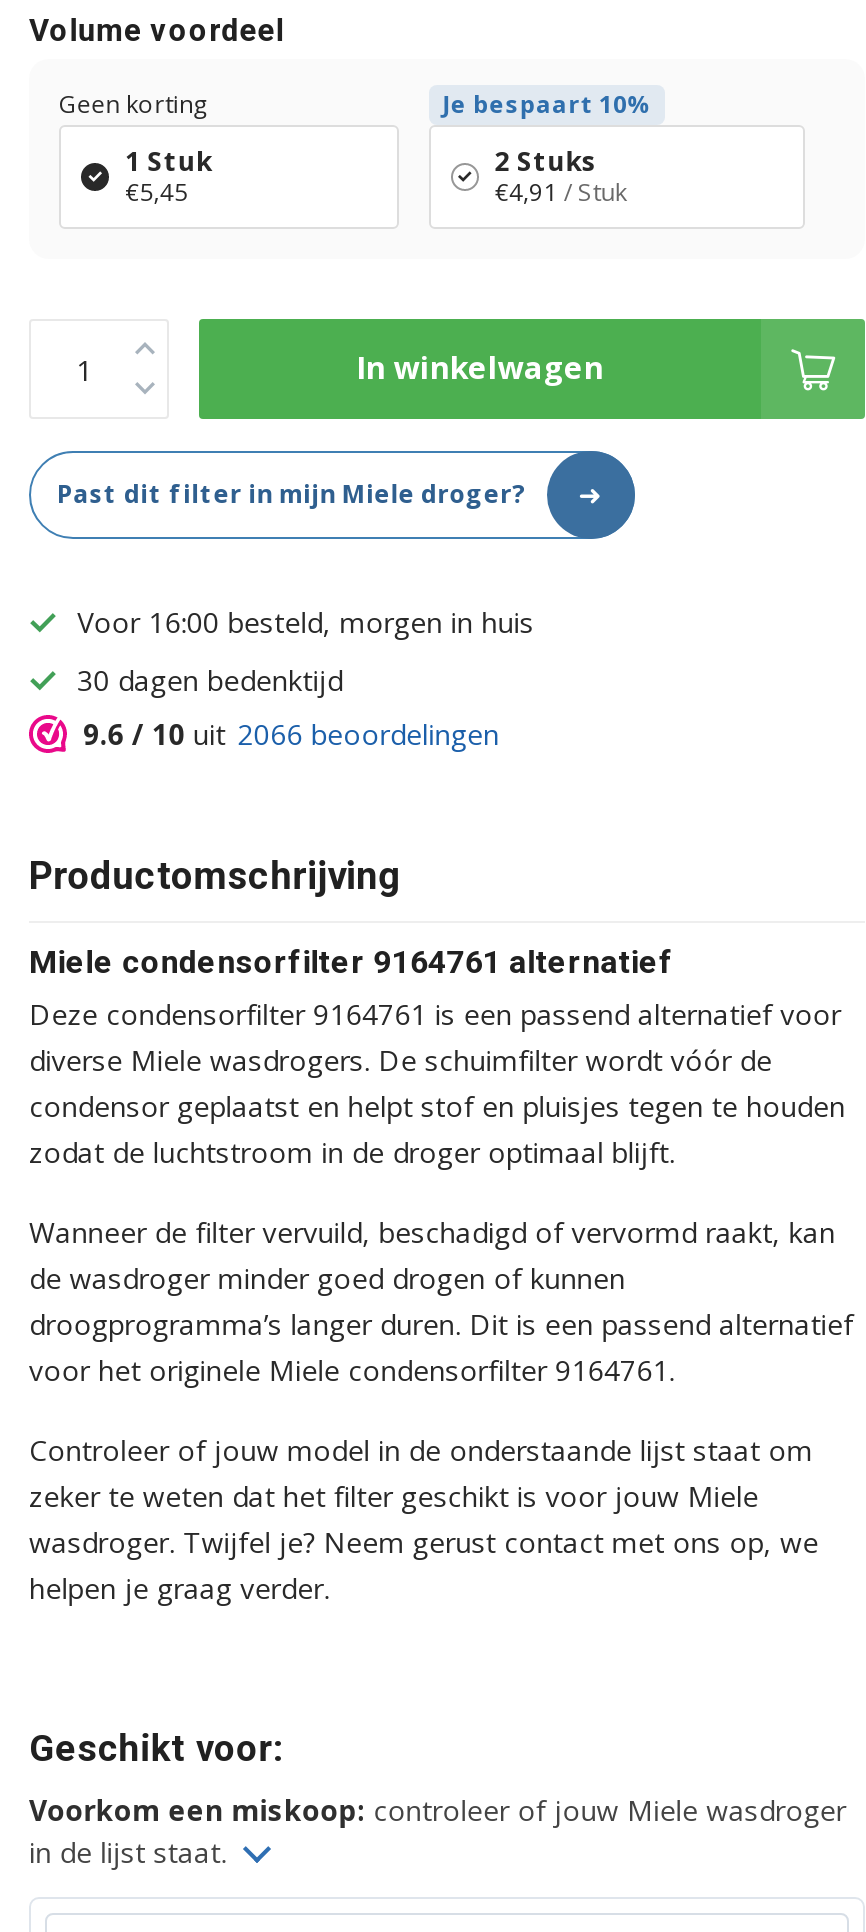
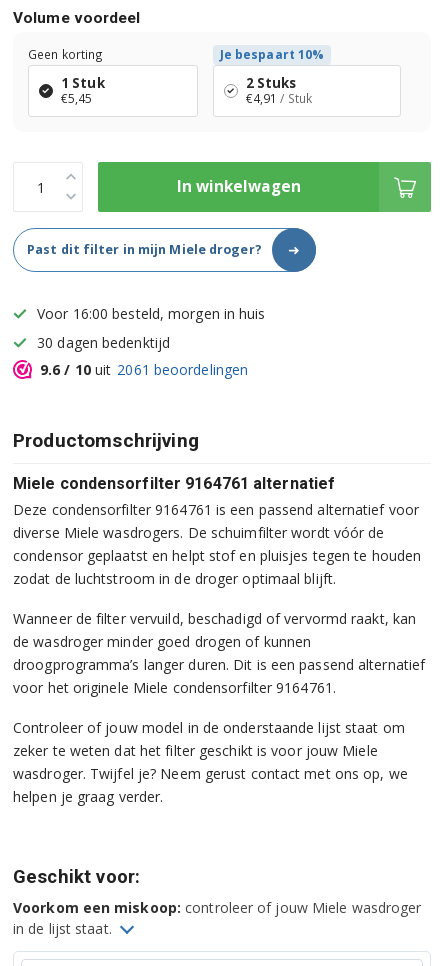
- 9.6 / 10 uit 2066 beoordelingen
+ 9.6 / 10 uit 2061 beoordelingen
